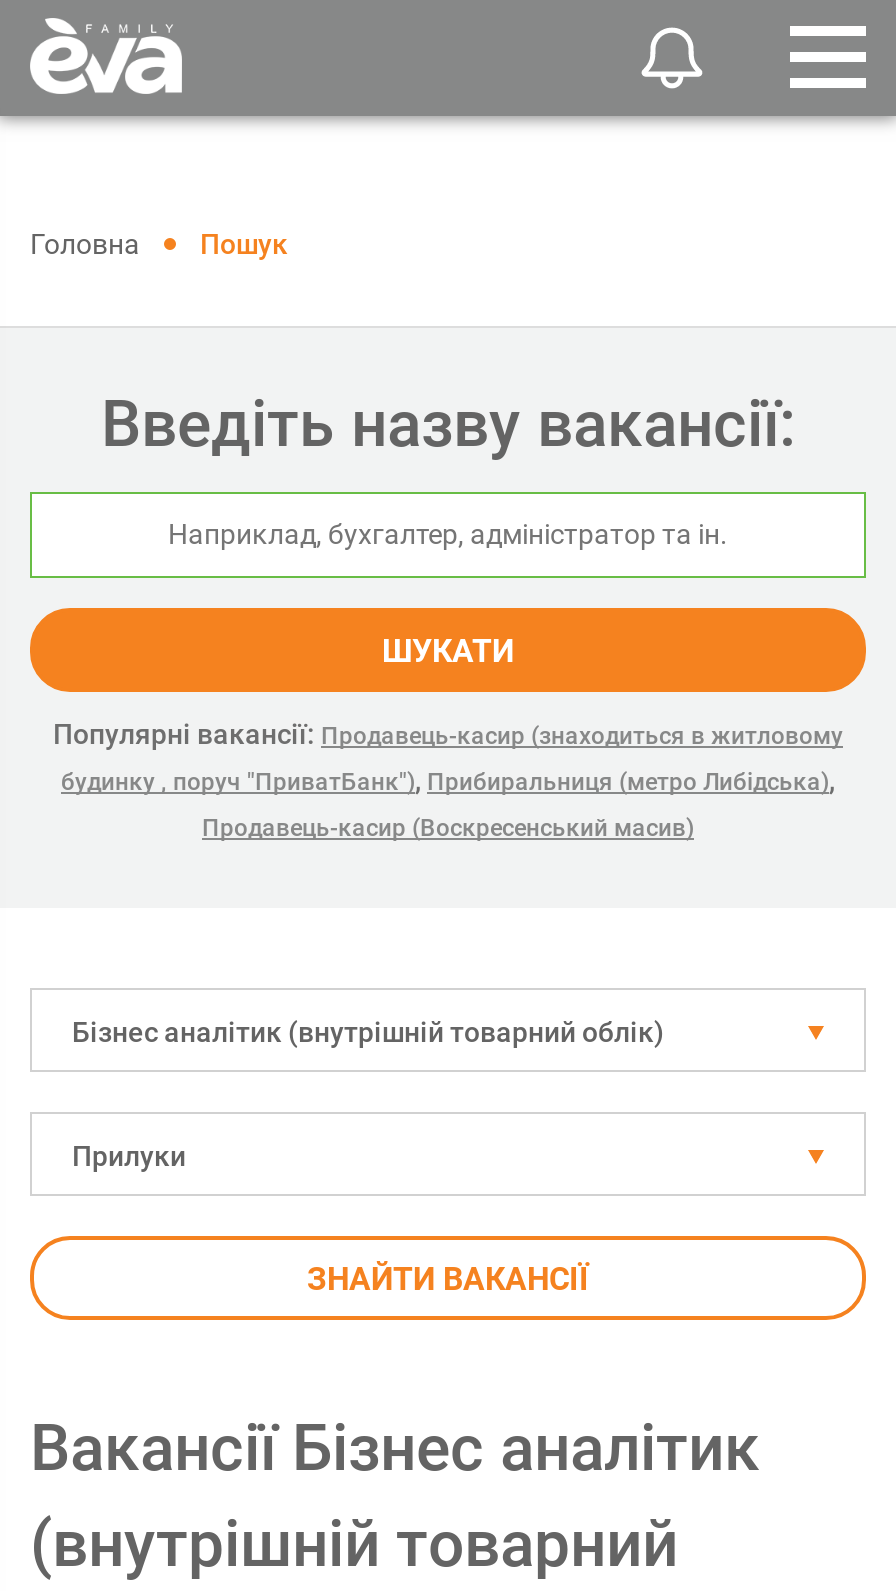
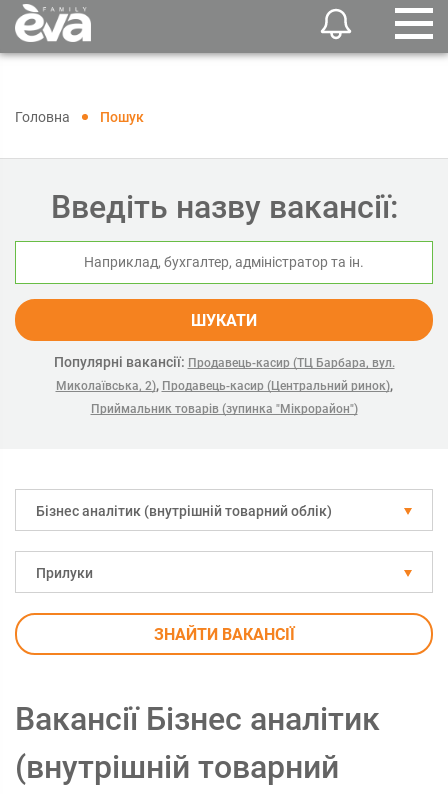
- Популярні вакансії: Продавець-касир (знаходиться в житловому
- будинку , поруч "ПриватБанк"), Прибиральниця (метро Либідська),
+ Популярні вакансії: Продавець-касир (ТЦ Барбара, вул.
+ Миколаївська, 2), Продавець-касир (Центральний ринок),

- Продавець-касир (Воскресенський масив)
+ Приймальник товарів (зупинка "Мікрорайон")
